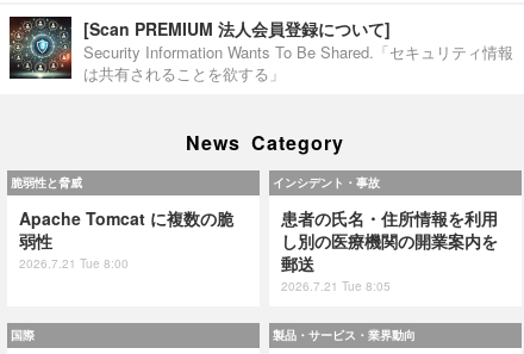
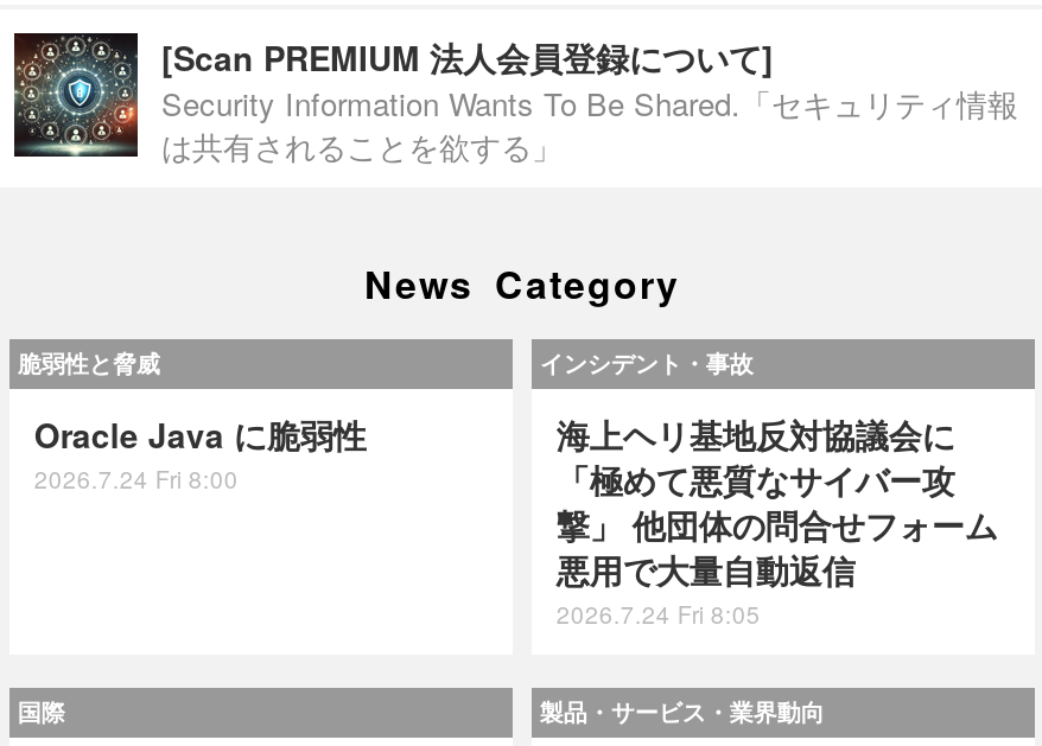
- Apache Tomcat に複数の脆
- 弱性
- 2026.7.21 Tue 8:00
+ Oracle Java に脆弱性
+ 2026.7.24 Fri 8:00

- 患者の氏名・住所情報を利用
- し別の医療機関の開業案内を
- 郵送
- 2026.7.21 Tue 8:05
+ 海上ヘリ基地反対協議会に
+ 「極めて悪質なサイバー攻
+ 撃」 他団体の問合せフォーム
+ 悪用で大量自動返信
+ 2026.7.24 Fri 8:05
